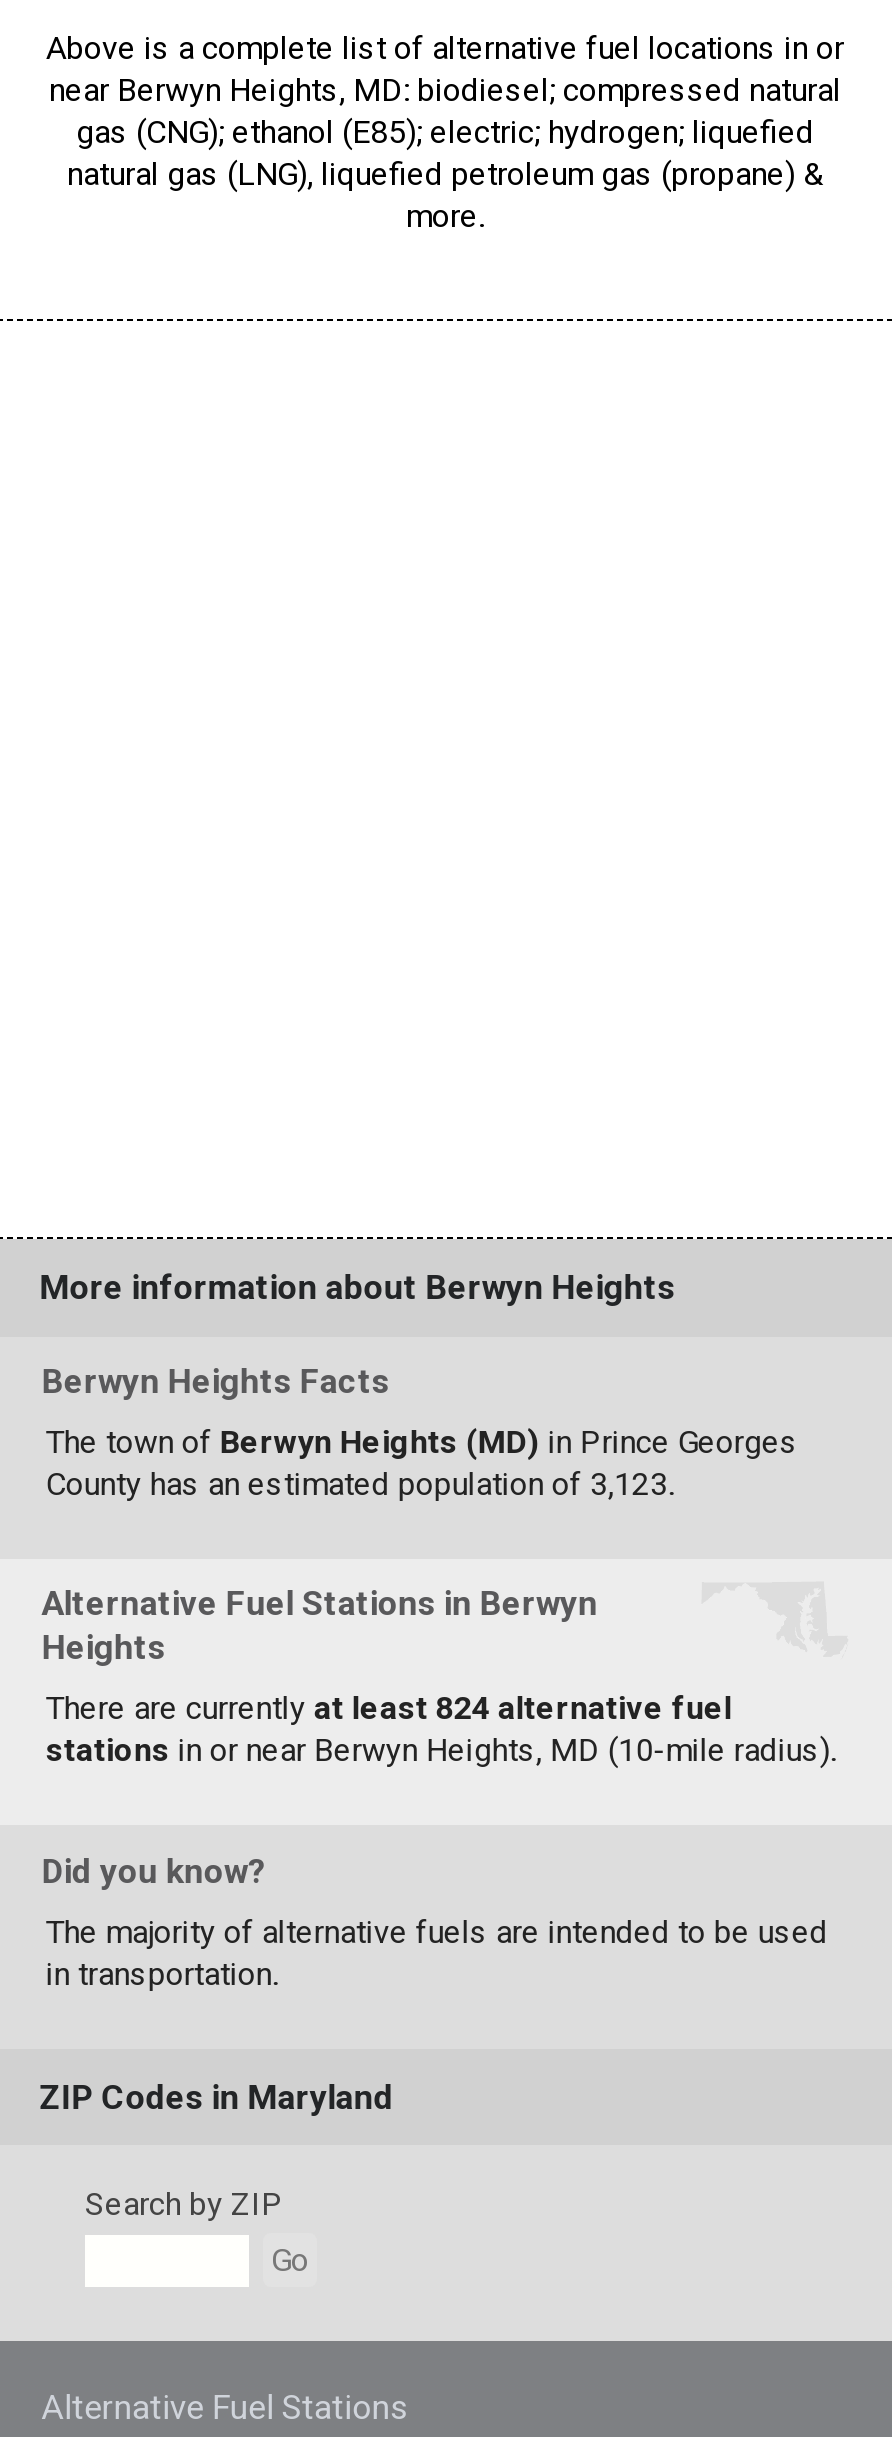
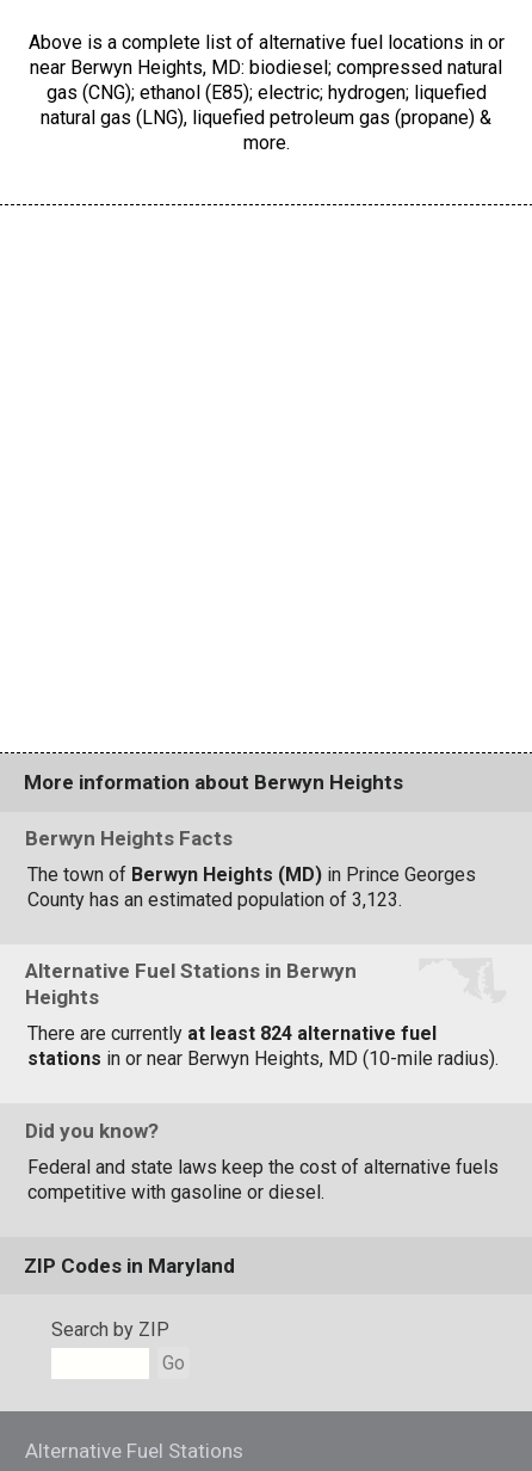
- The majority of alternative fuels are intended to be used
- in transportation.
+ Federal and state laws keep the cost of alternative fuels
+ competitive with gasoline or diesel.
